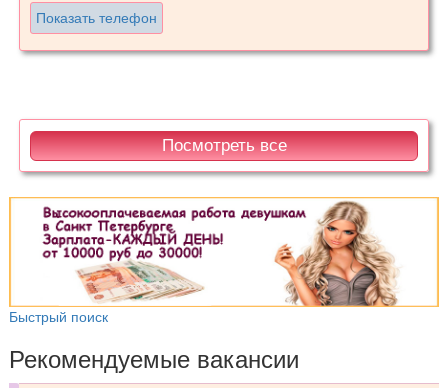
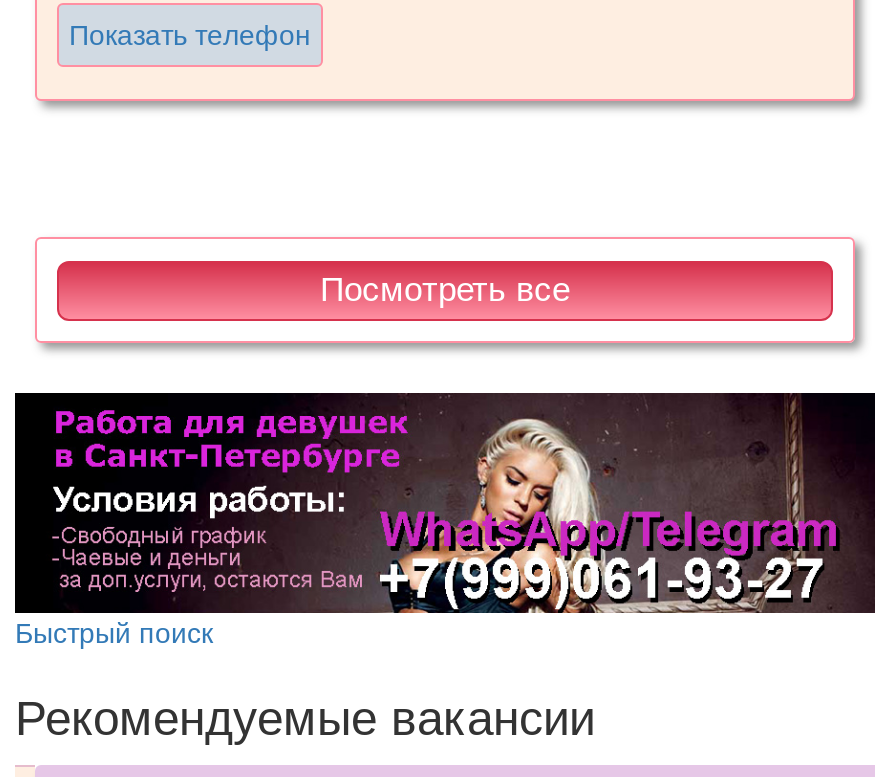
- [image]
+ [image]
